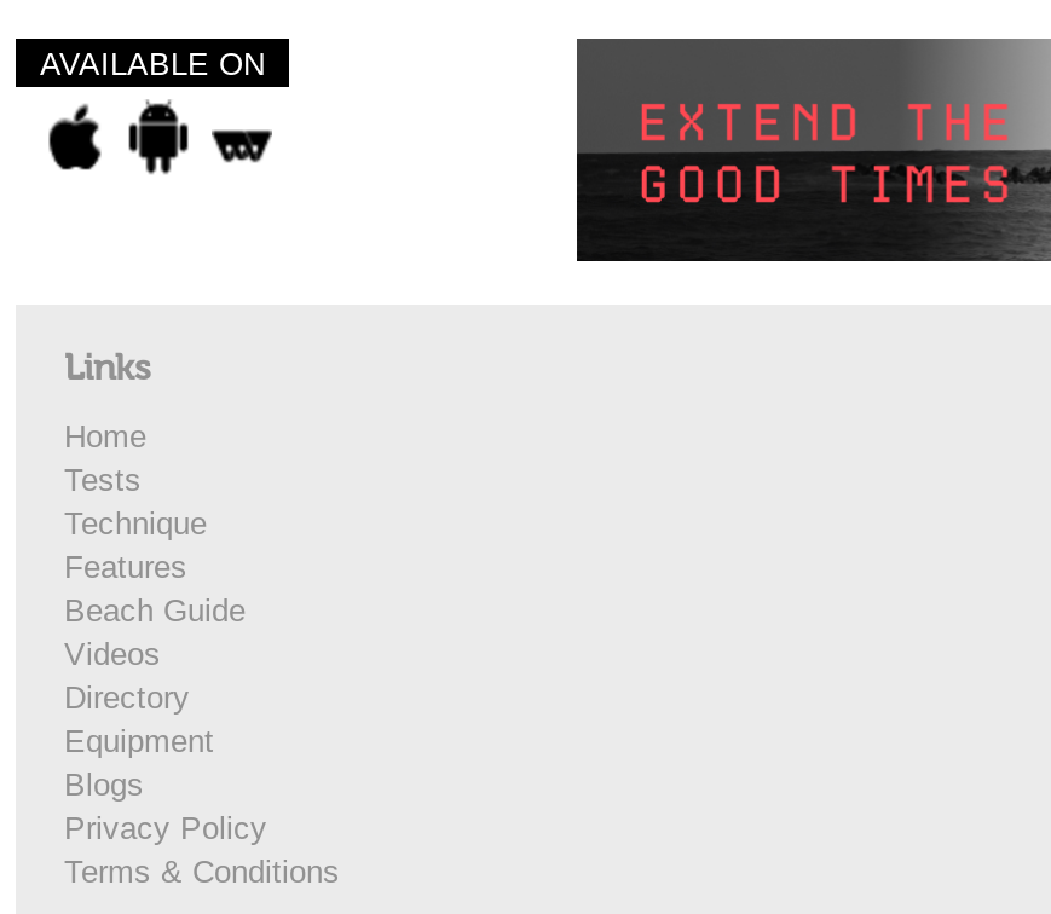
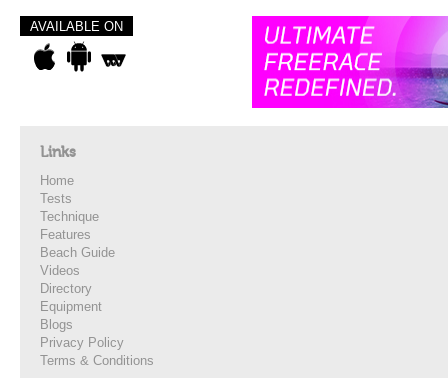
- [image]
+ [image]
